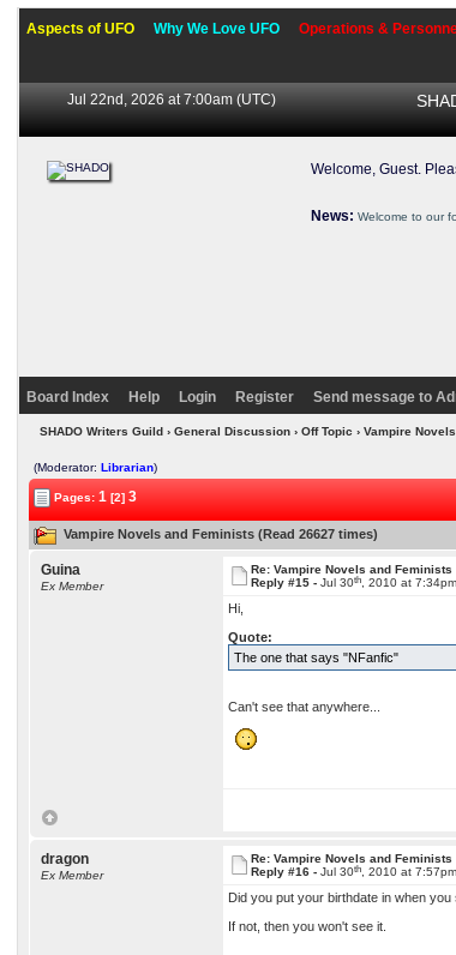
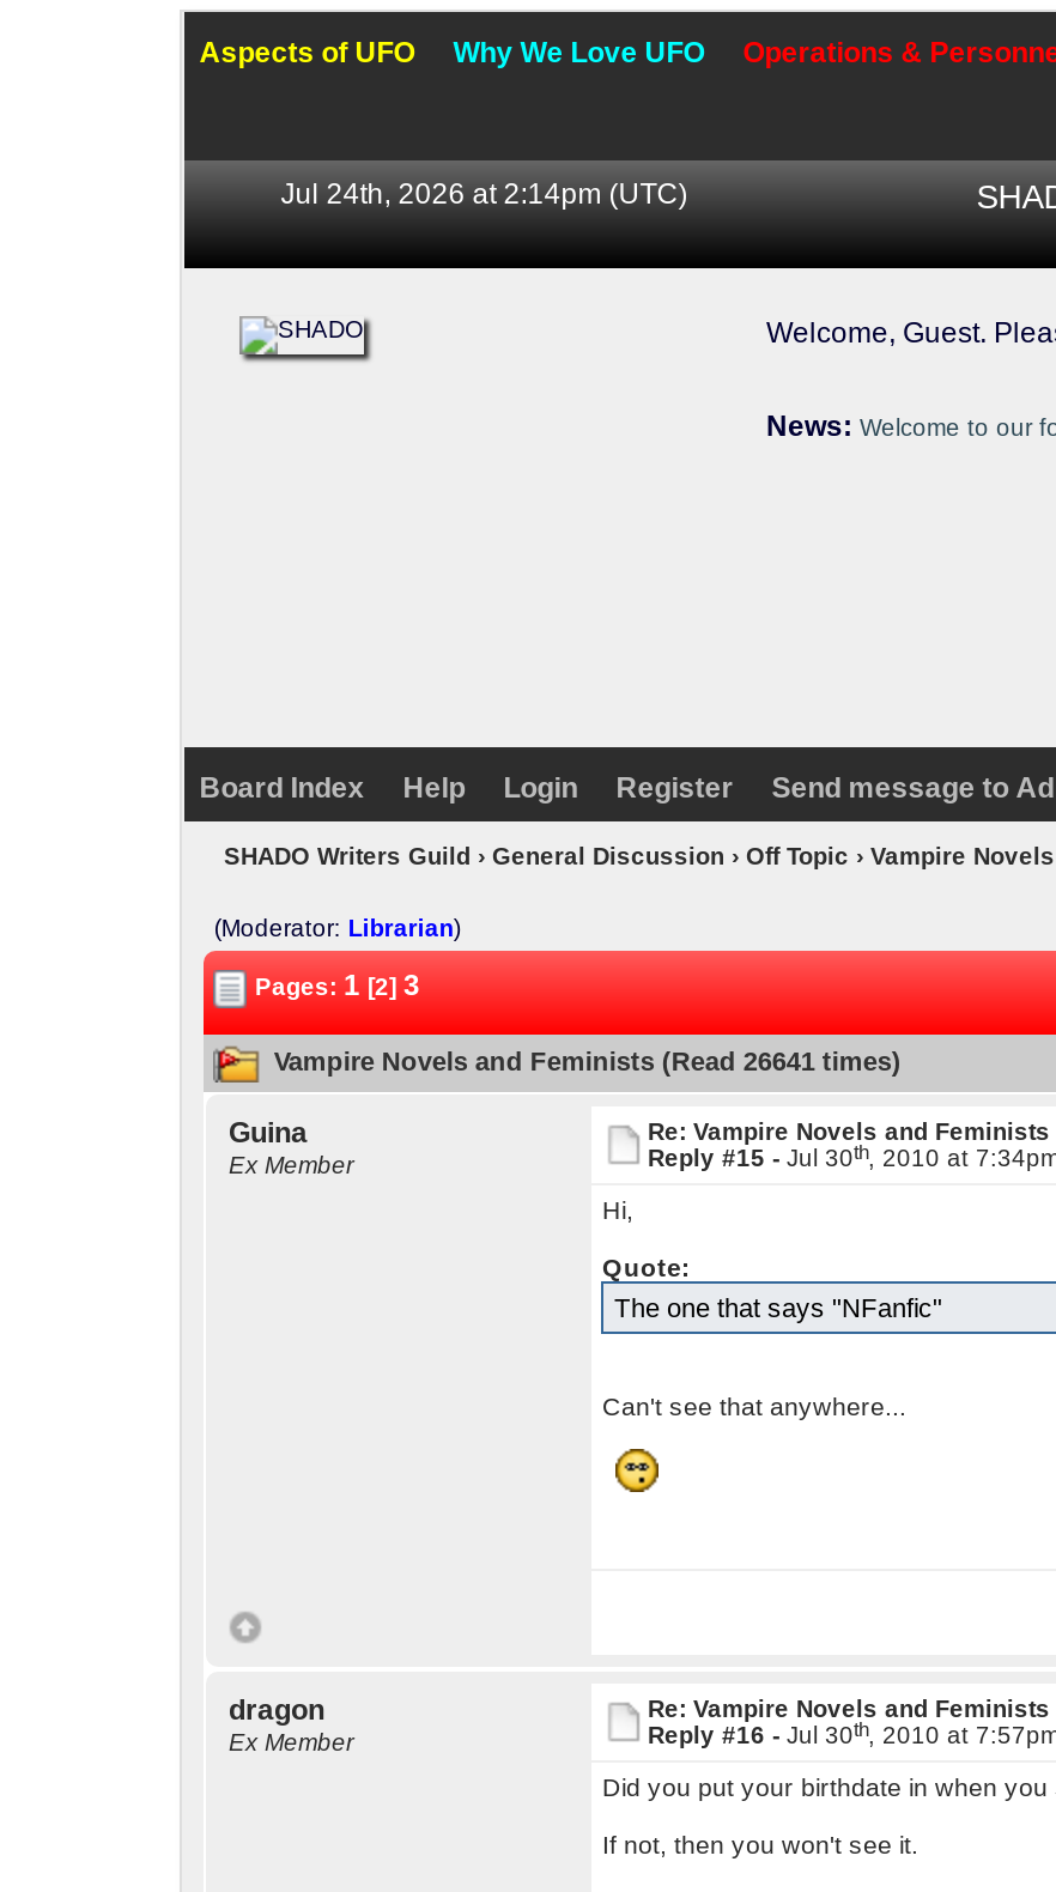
- Jul 22nd, 2026 at 7:00am (UTC)
+ Jul 24th, 2026 at 2:14pm (UTC)

- Vampire Novels and Feminists (Read 26627 times)
+ Vampire Novels and Feminists (Read 26641 times)
